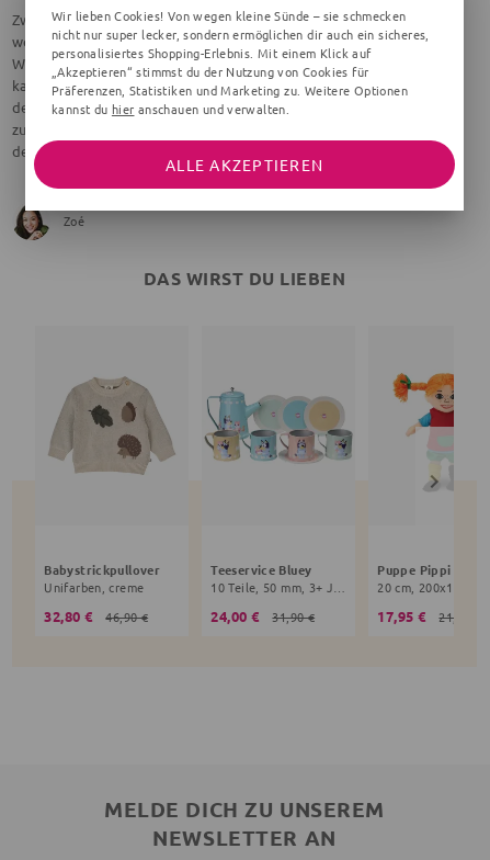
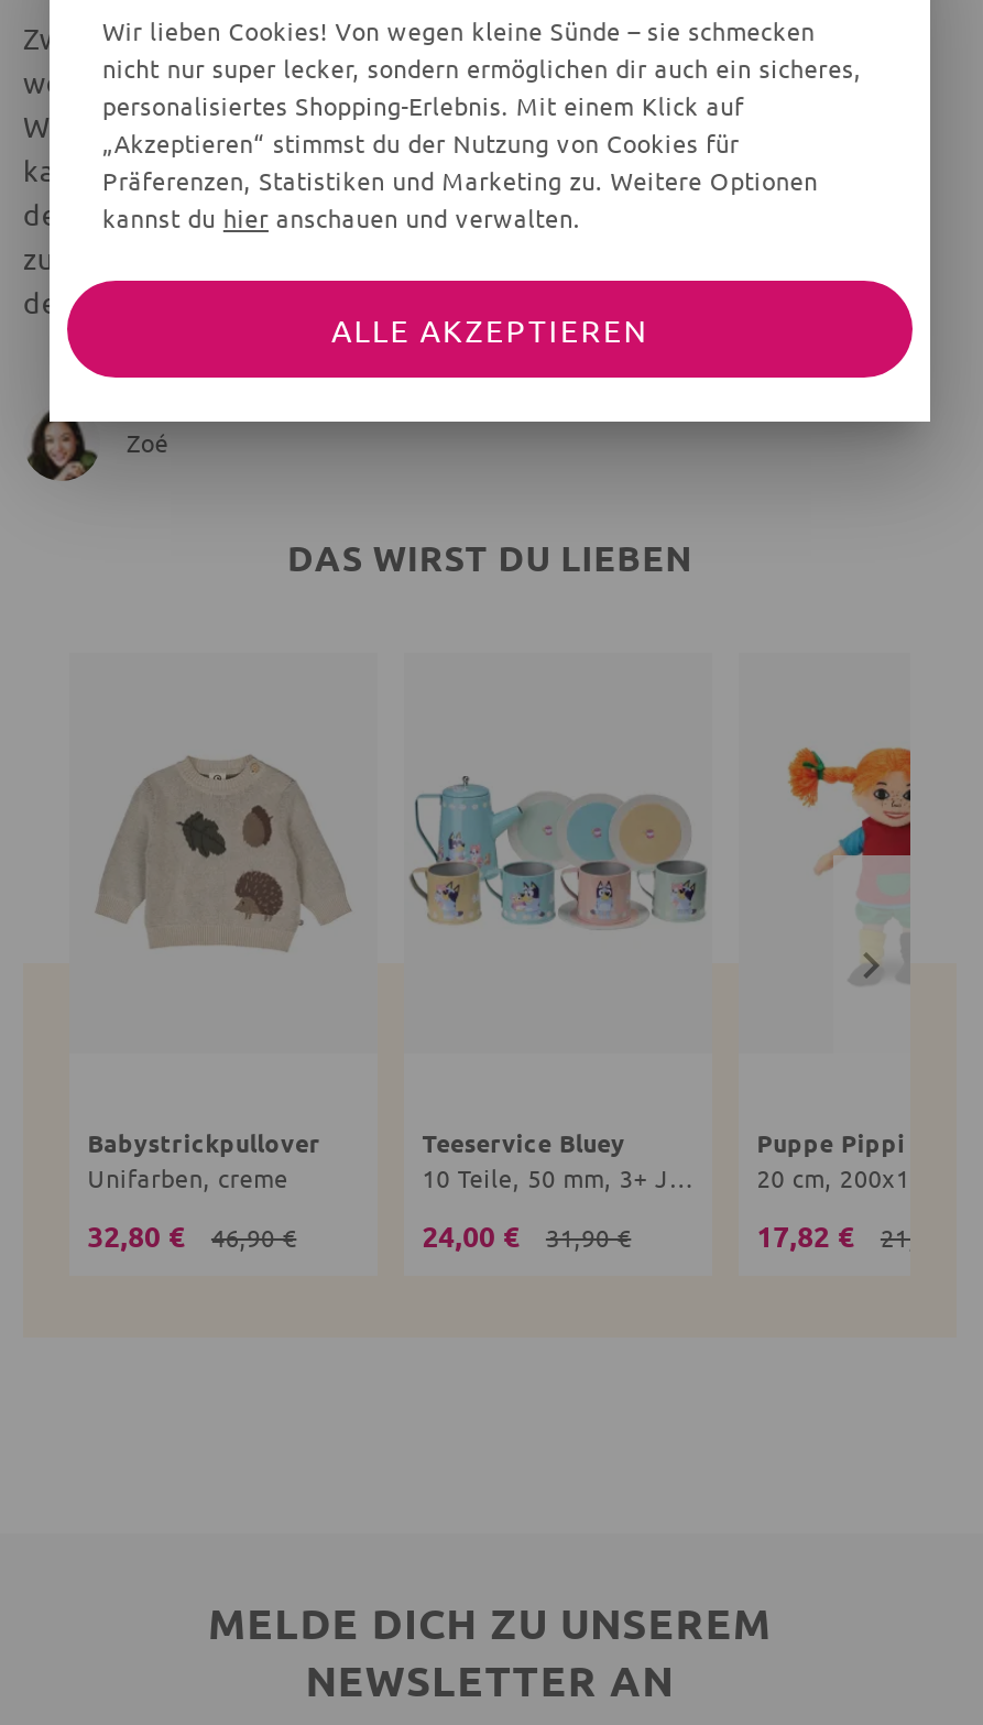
- 17,95 €
+ 17,82 €
